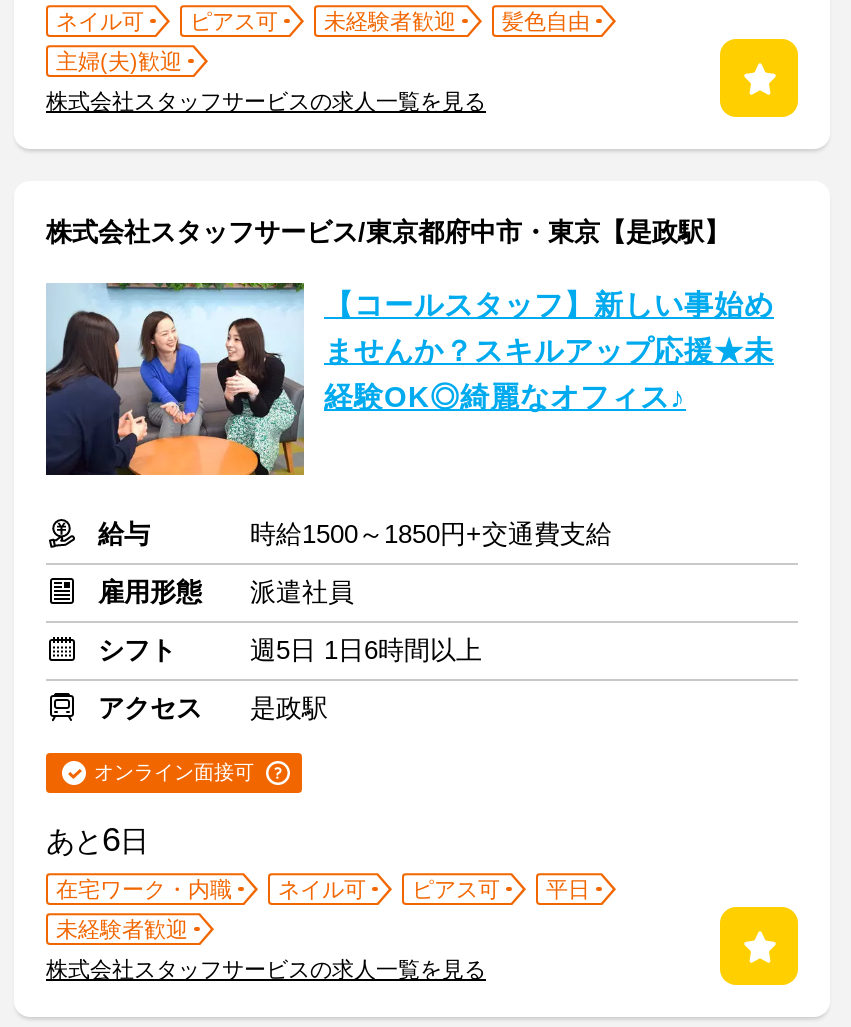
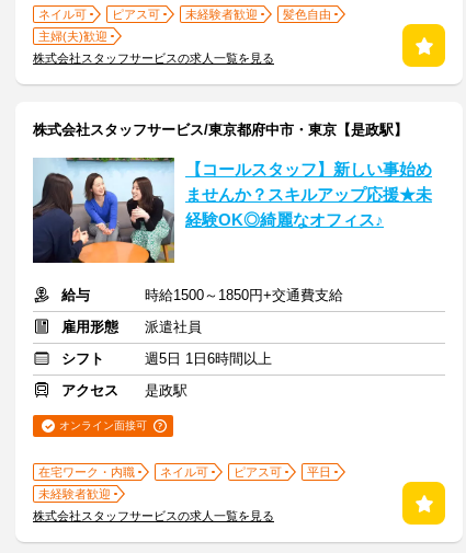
- あと6日
